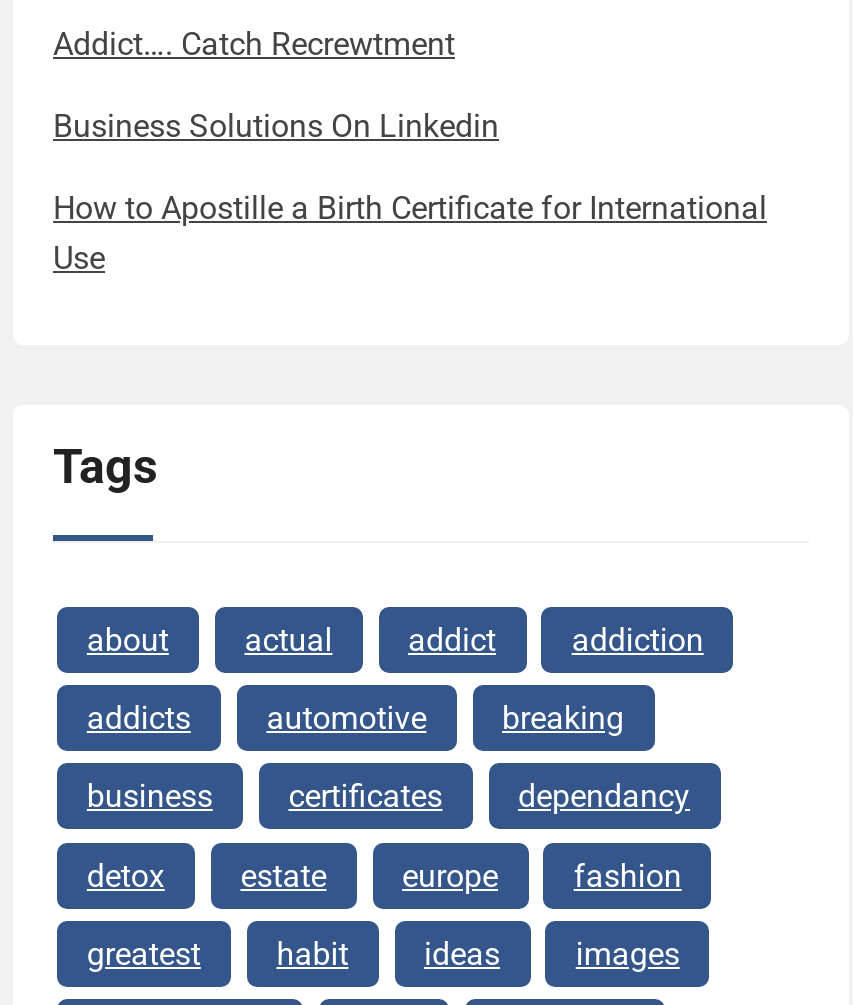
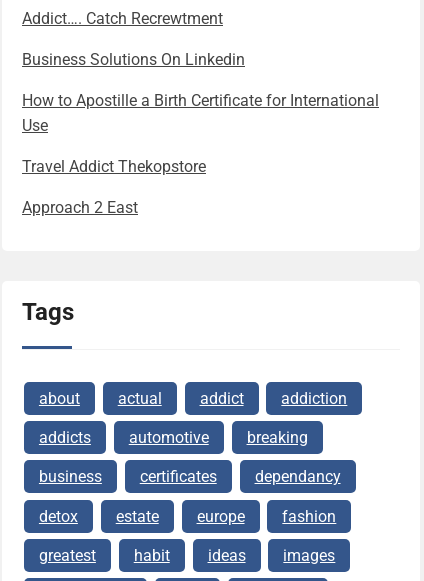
+ Travel Addict Thekopstore
+ Approach 2 East
